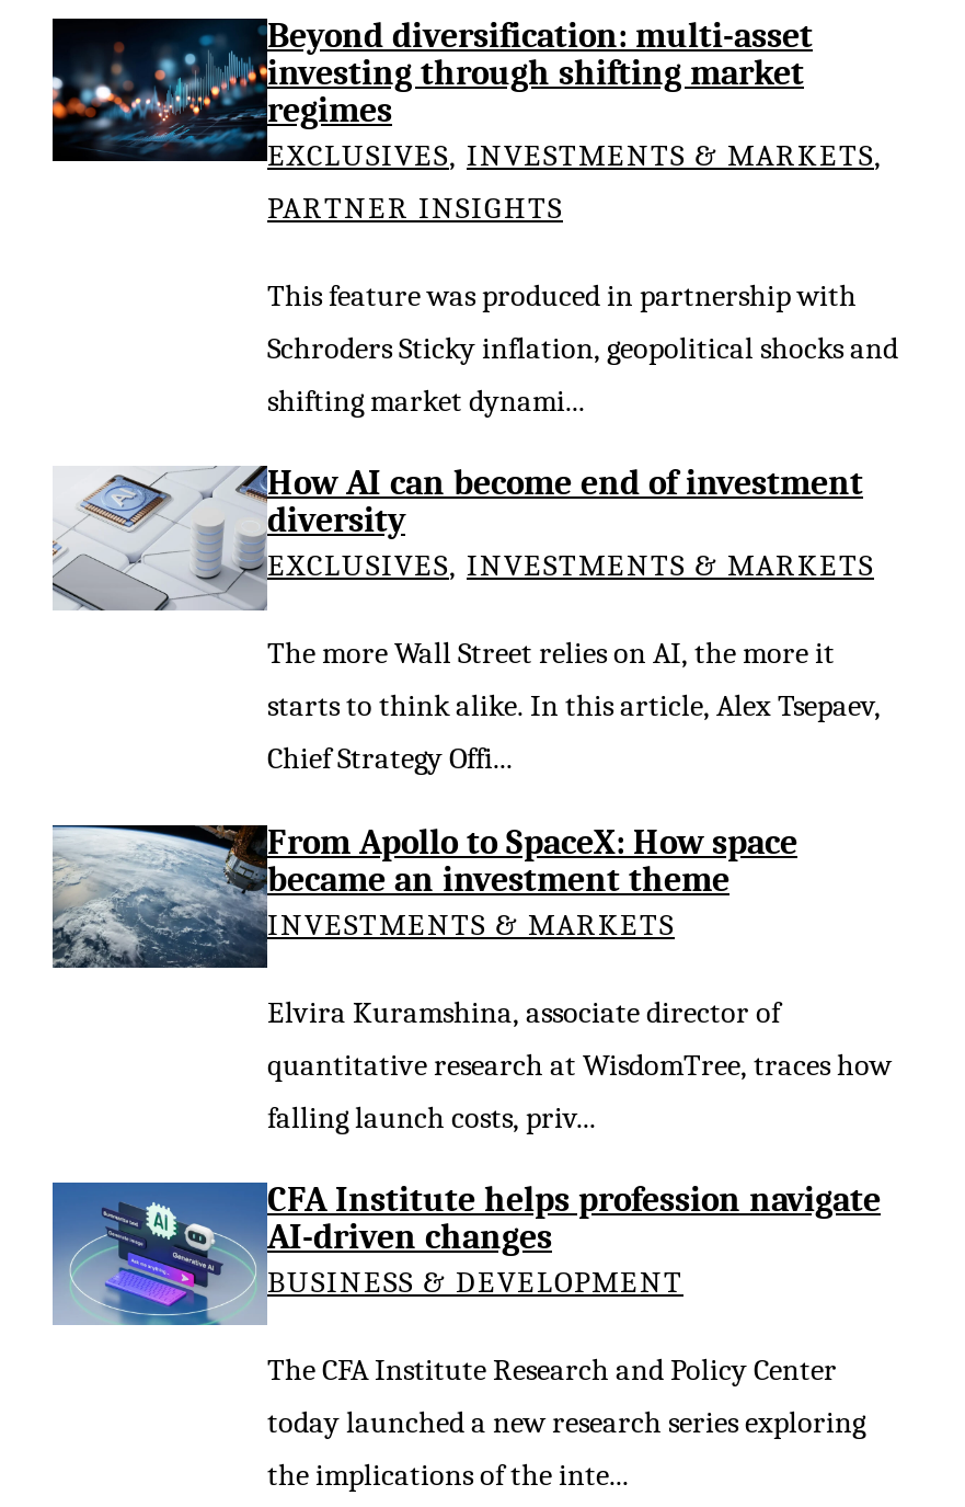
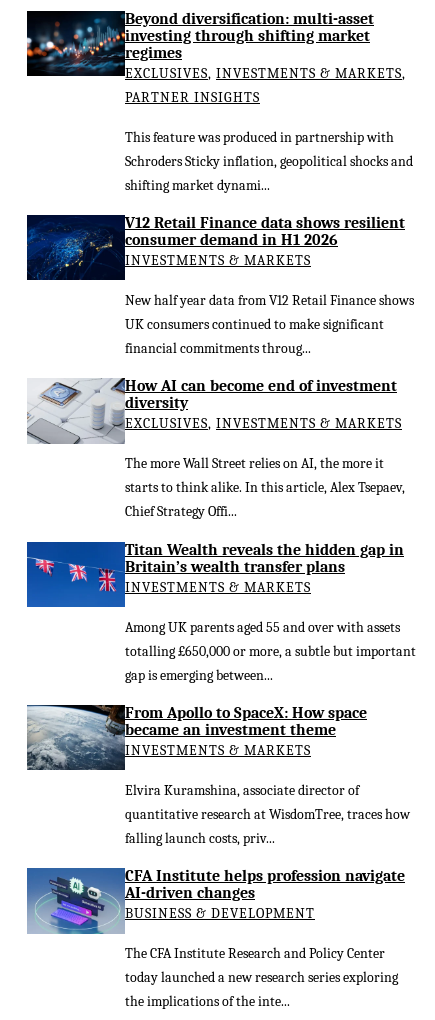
+ [image]
+ V12 Retail Finance data shows resilient
+ consumer demand in H1 2026
+ INVESTMENTS & MARKETS
+ New half year data from V12 Retail Finance shows
+ UK consumers continued to make significant
+ financial commitments throug...

+ [image]
+ Titan Wealth reveals the hidden gap in
+ Britain’s wealth transfer plans
+ INVESTMENTS & MARKETS
+ Among UK parents aged 55 and over with assets
+ totalling £650,000 or more, a subtle but important
+ gap is emerging between...
